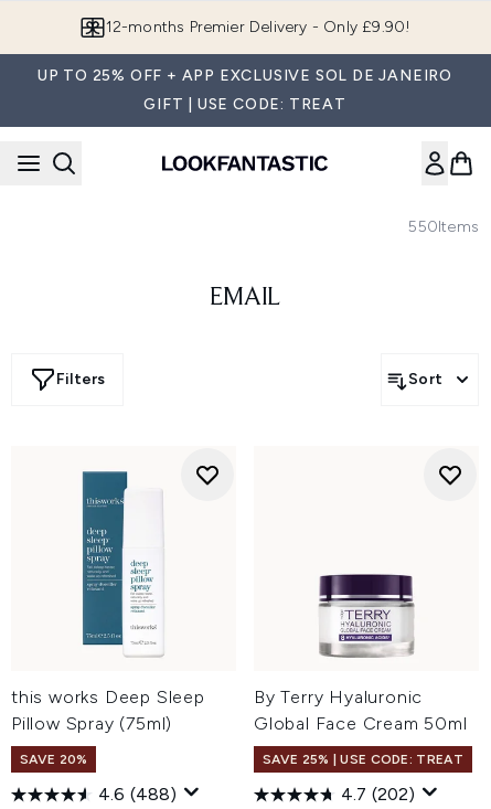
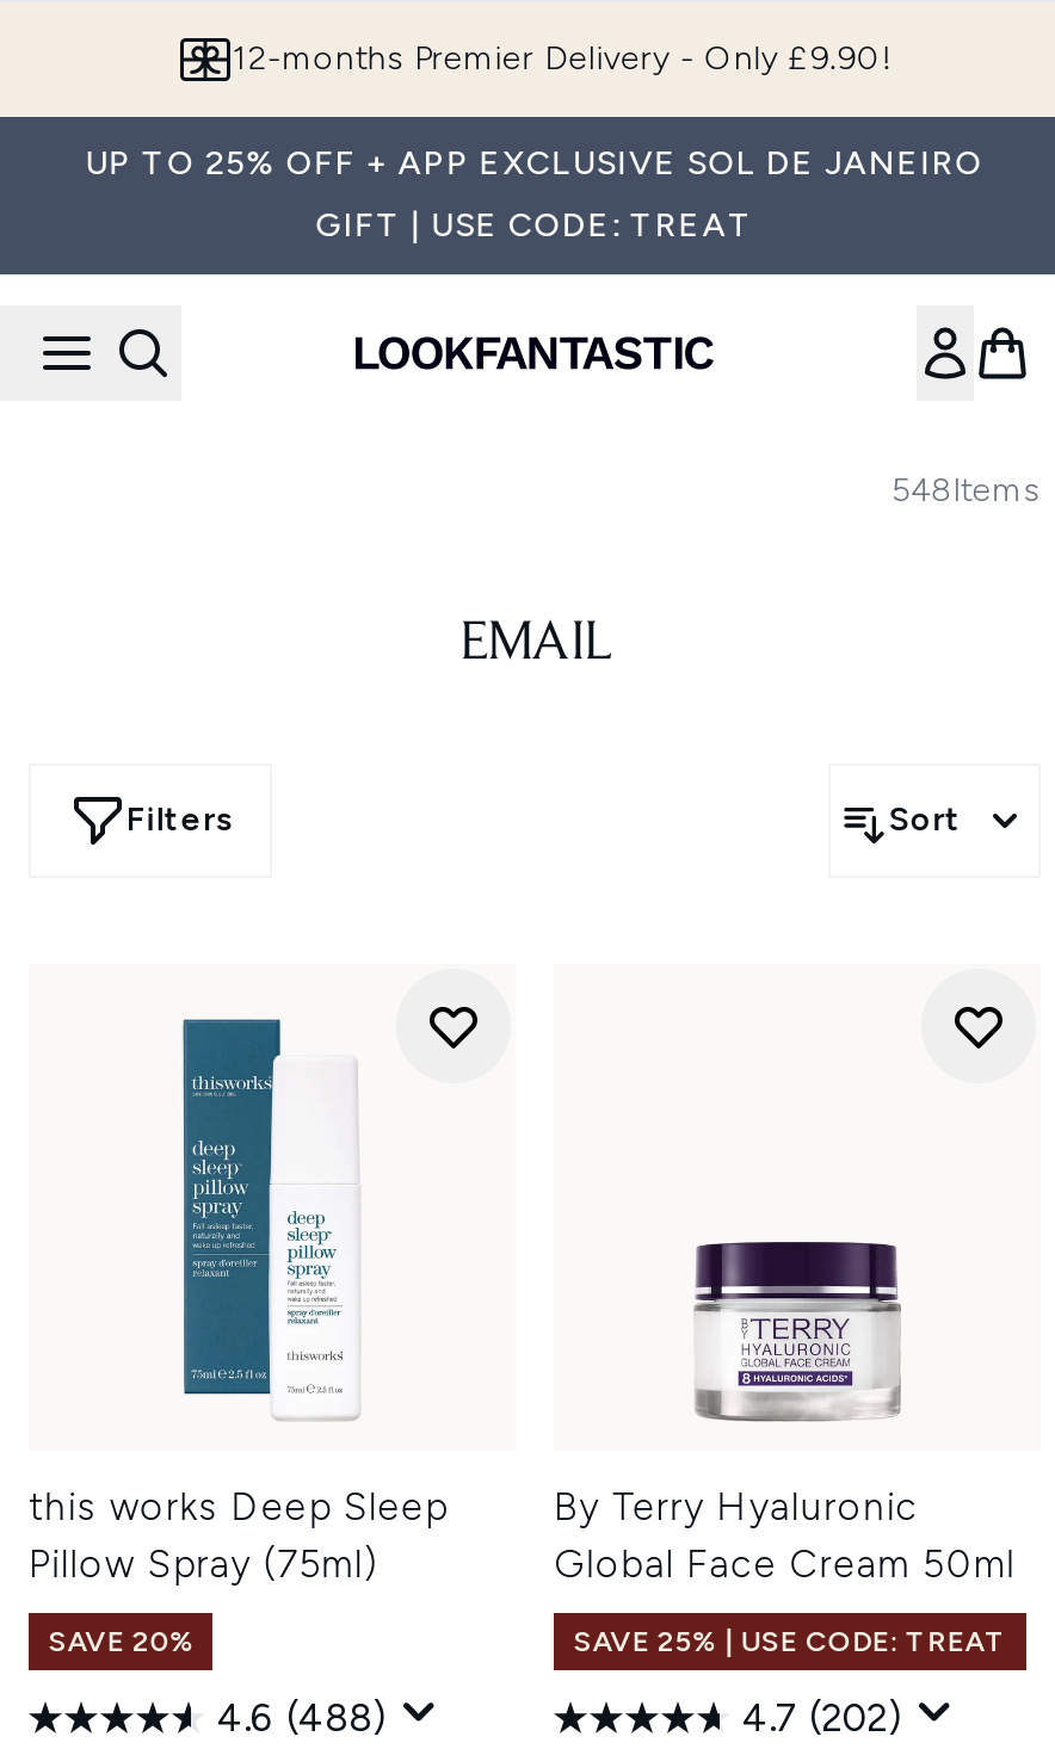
- 550 Items
+ 548 Items
